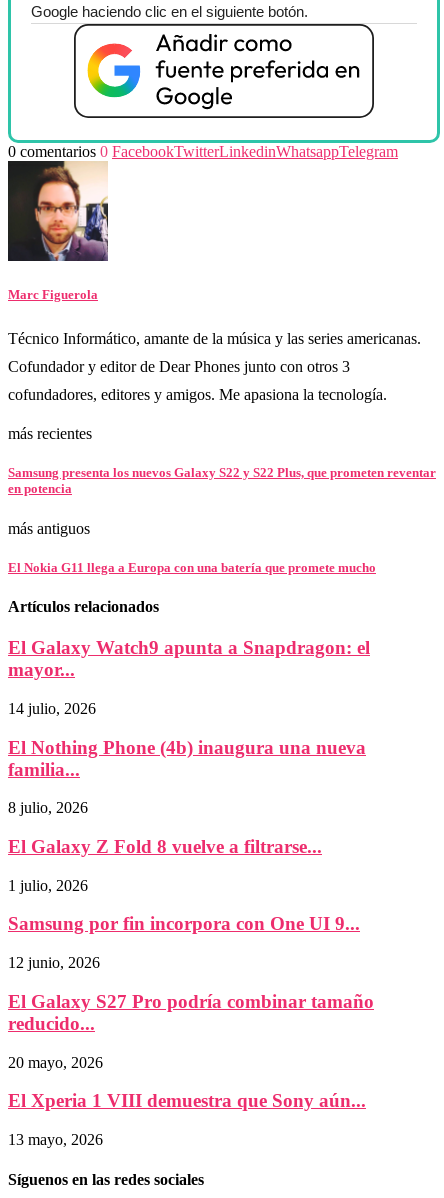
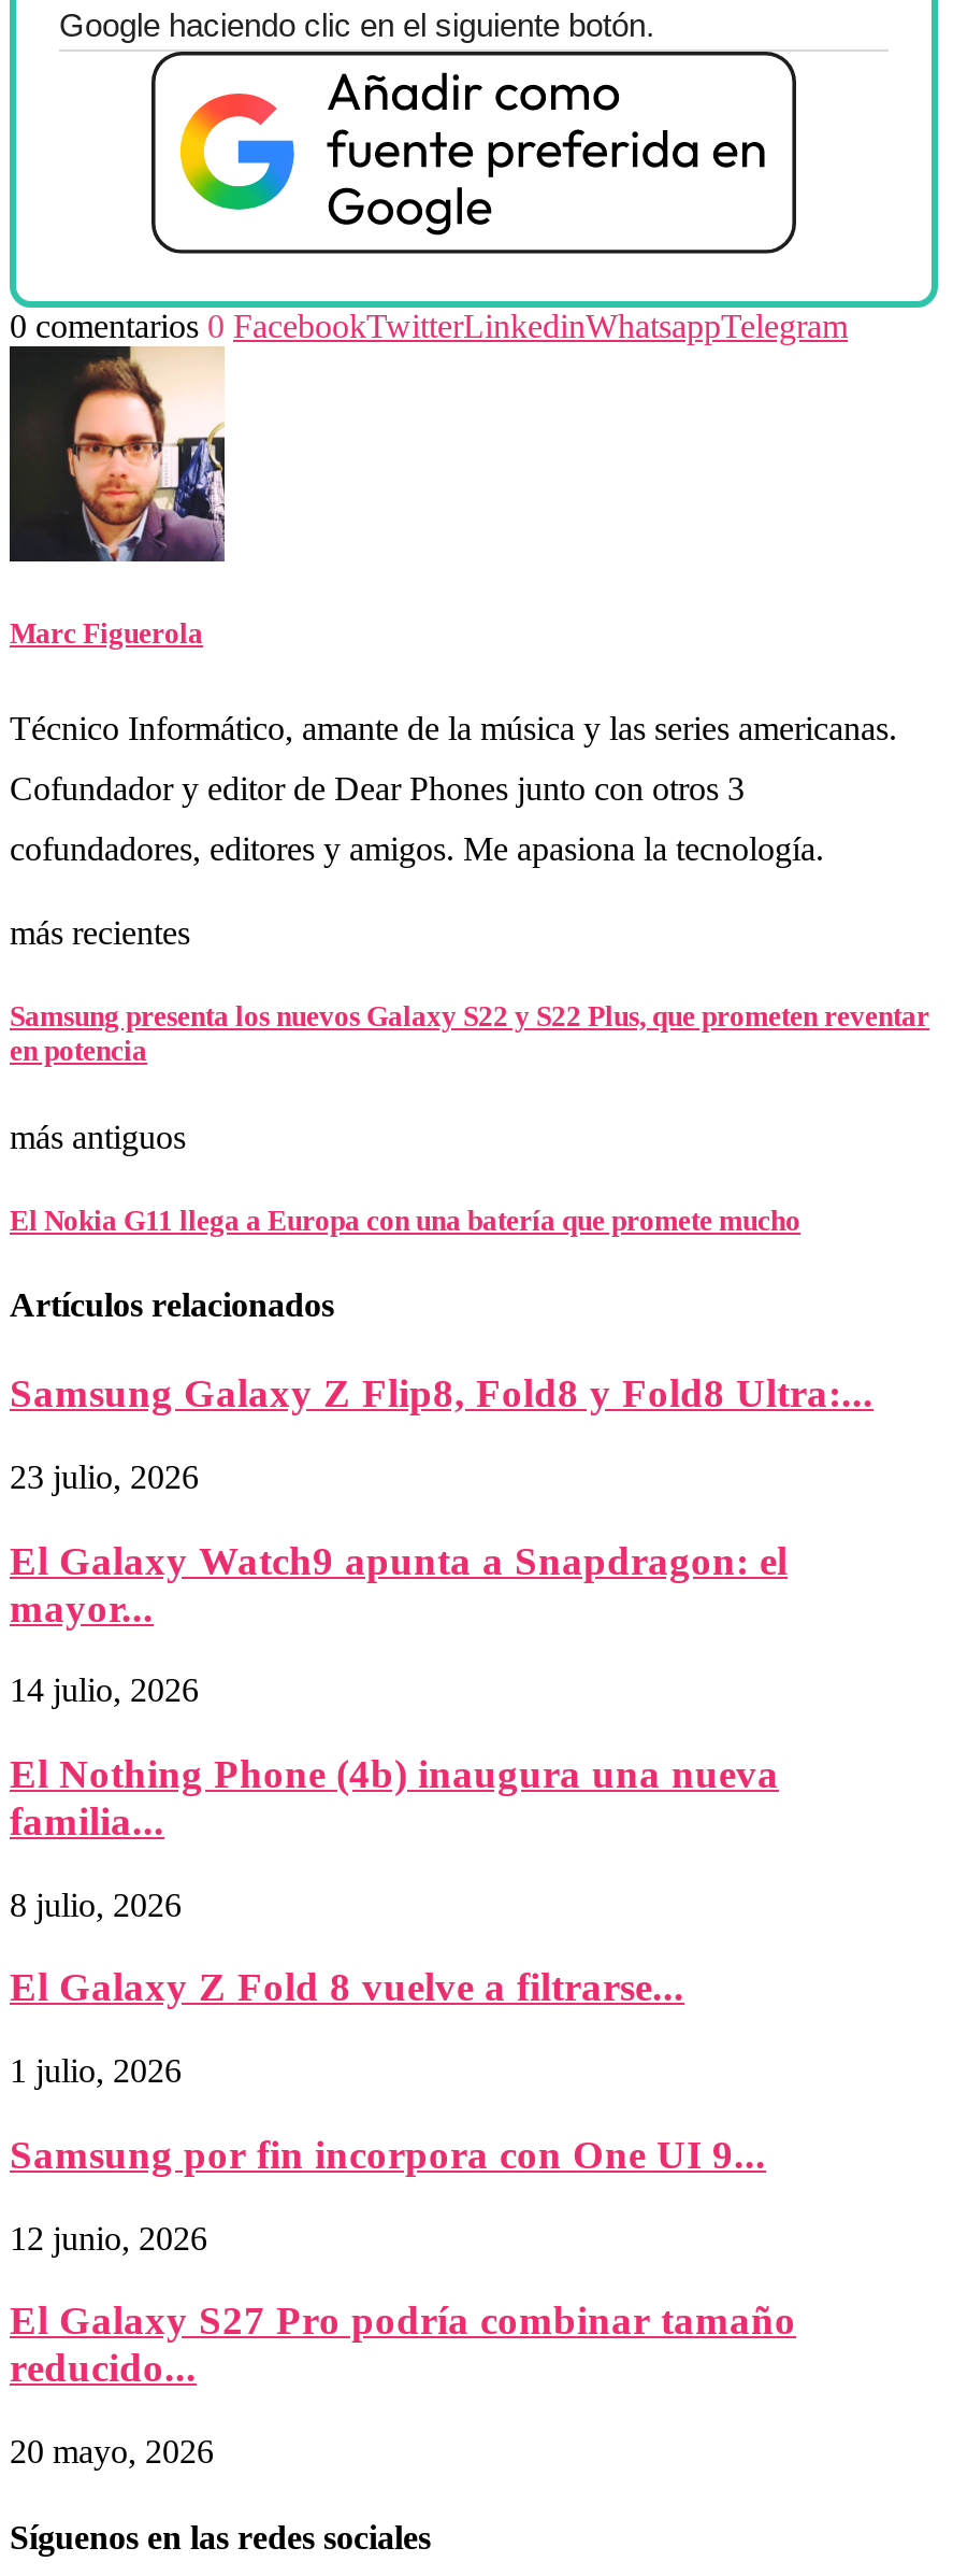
+ Samsung Galaxy Z Flip8, Fold8 y Fold8 Ultra:...
+ 23 julio, 2026

moved down: El Galaxy Watch9 apunta a Snapdragon: el | mayor... | 14 julio, 2026 | ... | reducido... | 20 mayo, 2026

- El Xperia 1 VIII demuestra que Sony aún...
- 13 mayo, 2026
